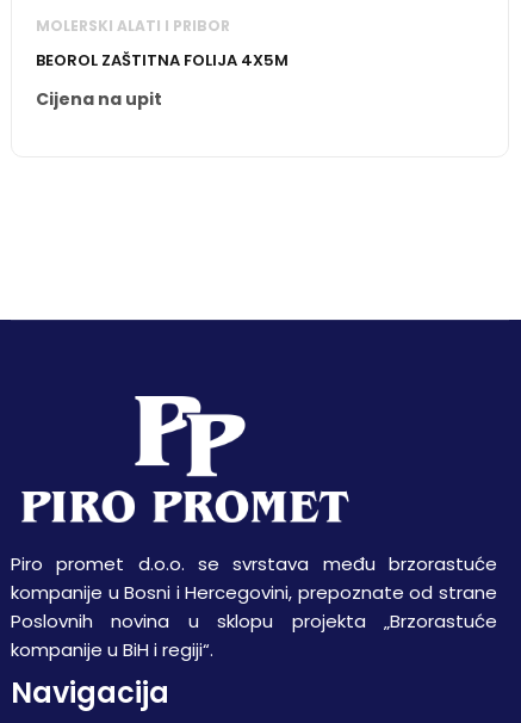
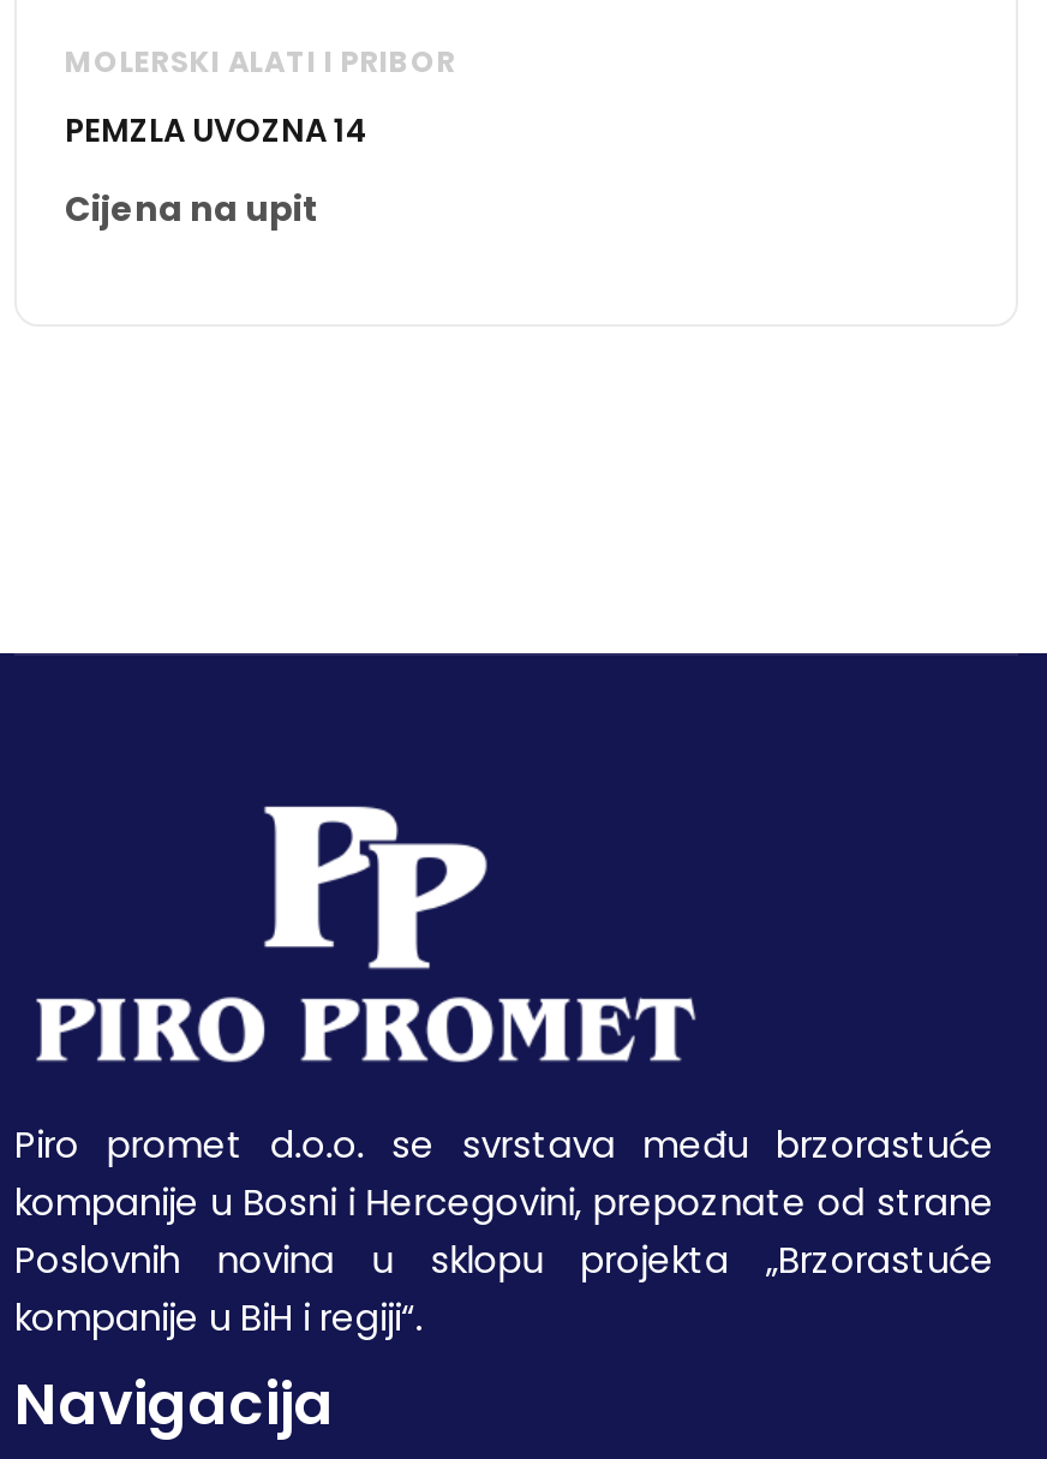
- BEOROL ZAŠTITNA FOLIJA 4X5M
+ PEMZLA UVOZNA 14
